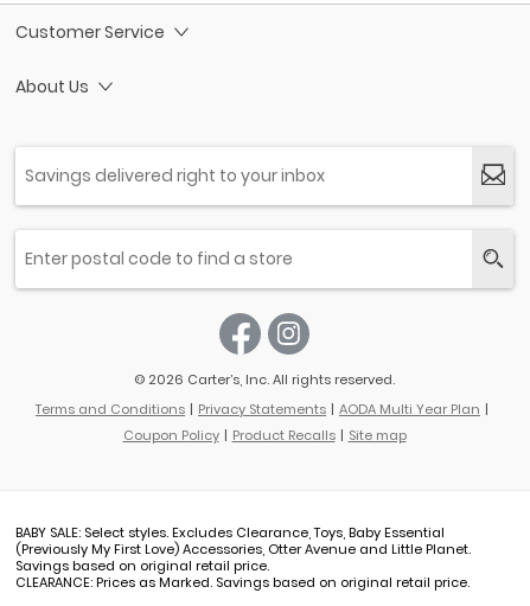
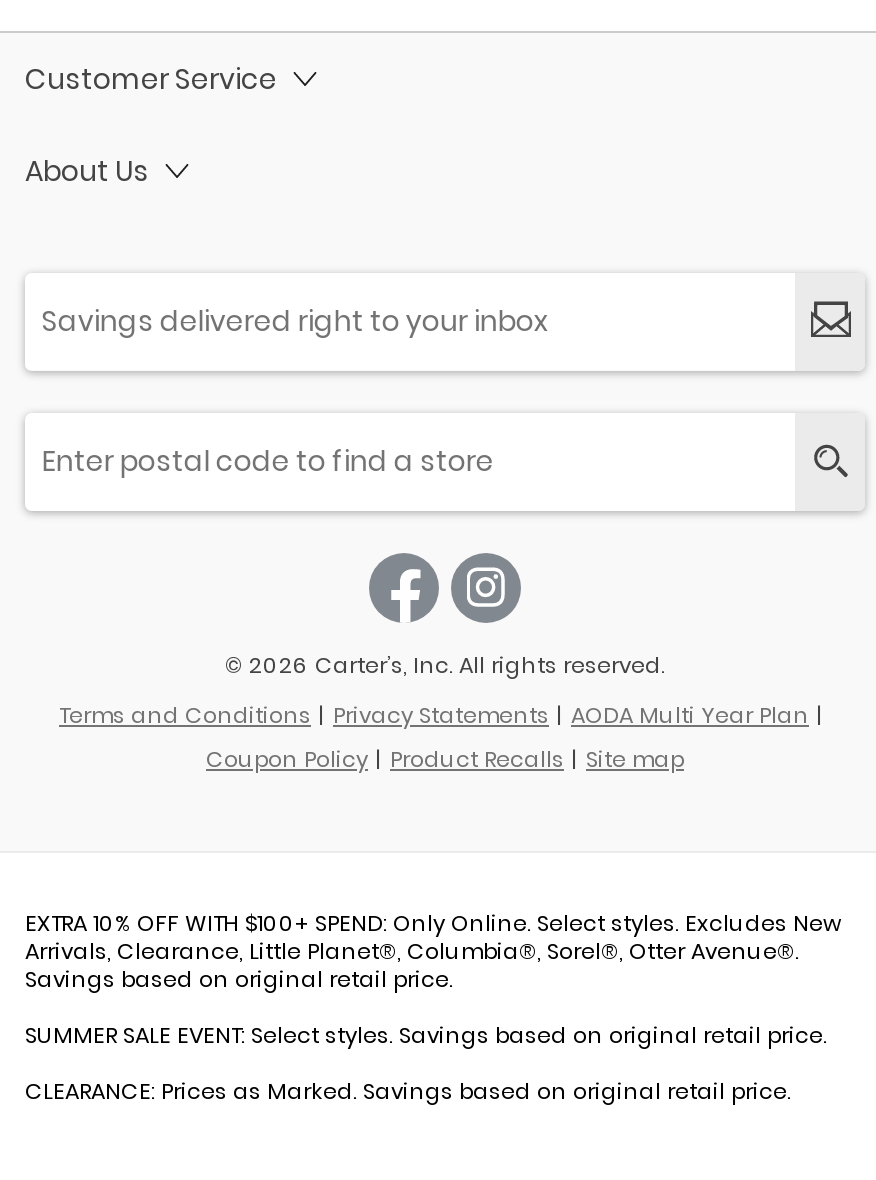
- BABY SALE: Select styles. Excludes Clearance, Toys, Baby Essential
- (Previously My First Love) Accessories, Otter Avenue and Little Planet.
+ EXTRA 10% OFF WITH $100+ SPEND: Only Online. Select styles. Excludes New
+ Arrivals, Clearance, Little Planet®, Columbia®, Sorel®, Otter Avenue®.

+ SUMMER SALE EVENT: Select styles. Savings based on original retail price.
